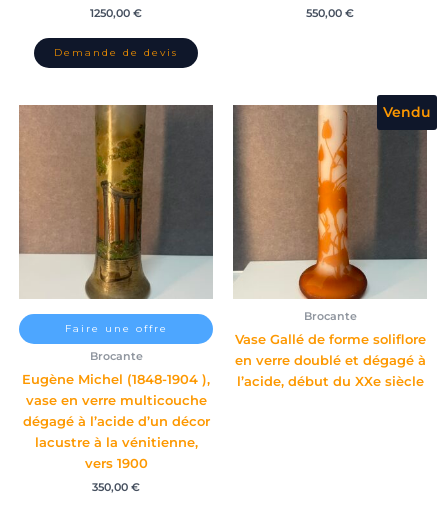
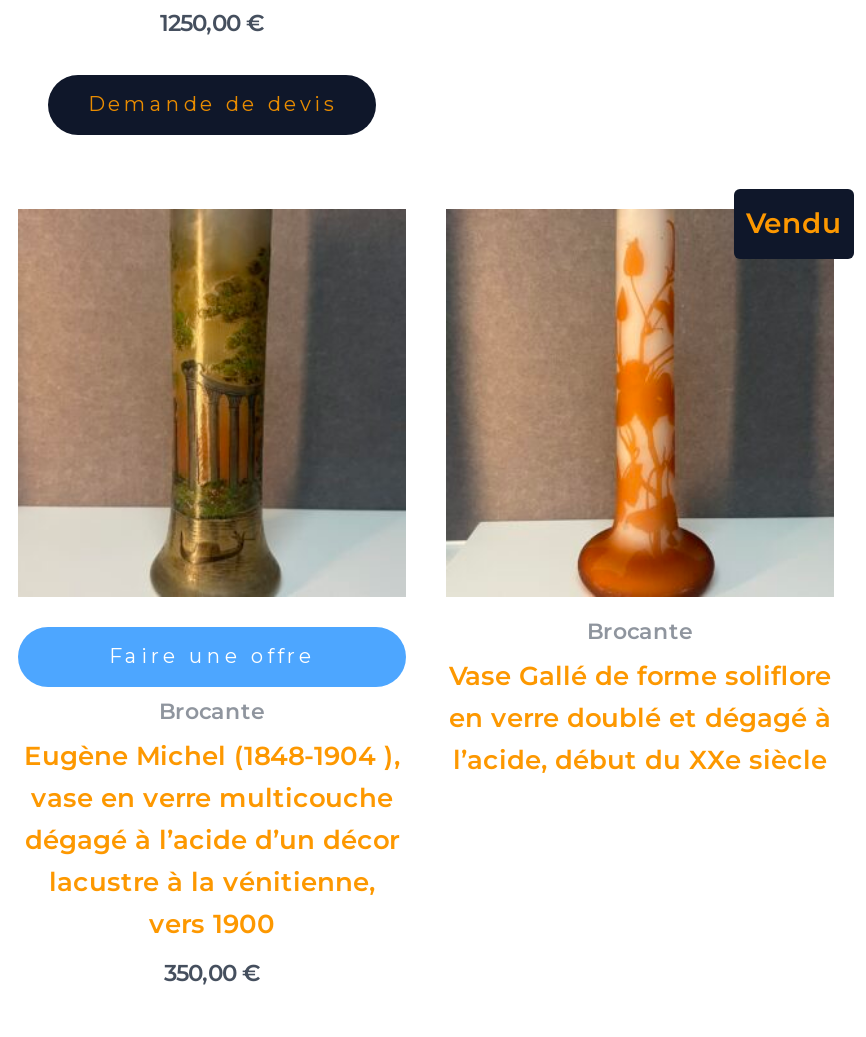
- 550,00 €
